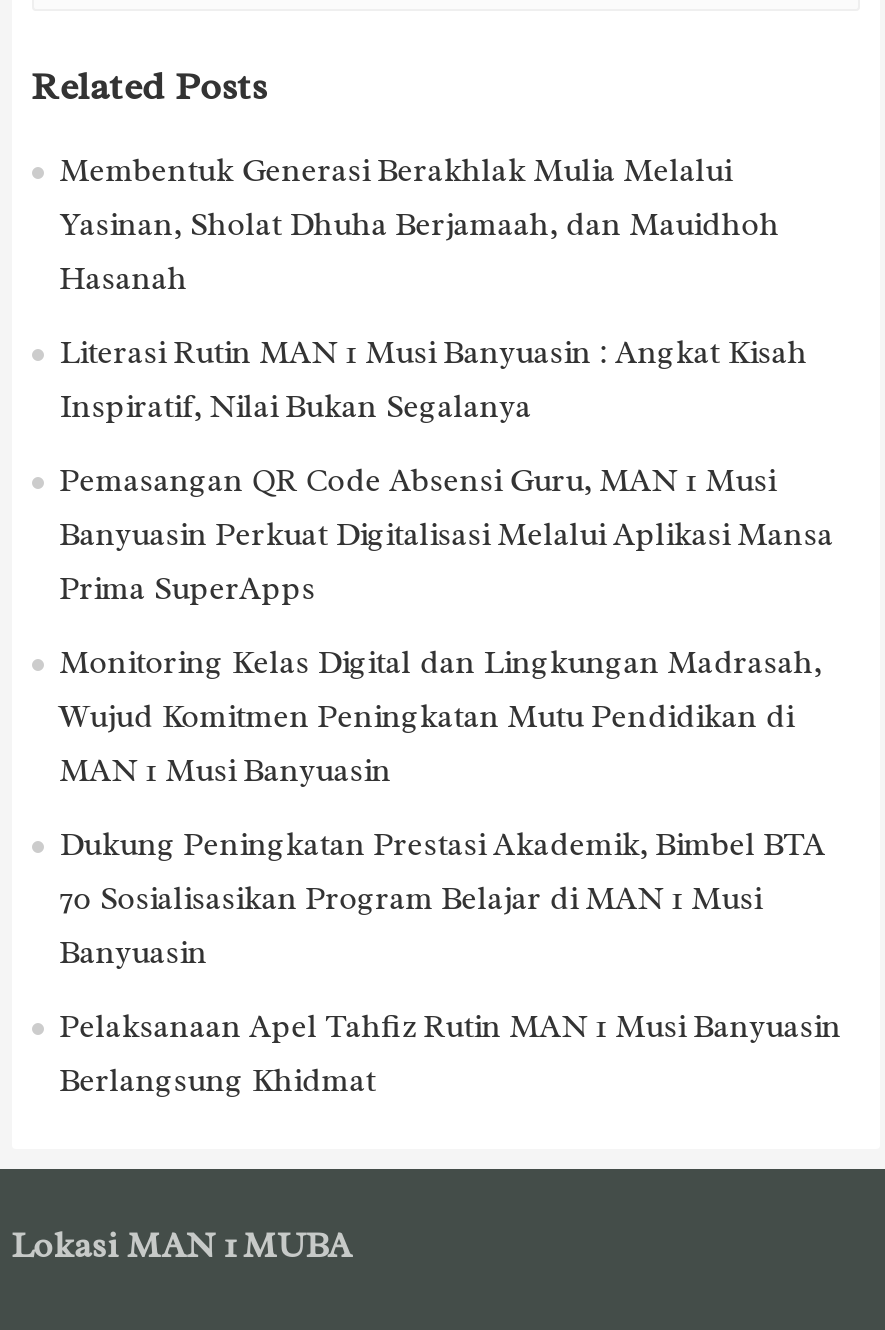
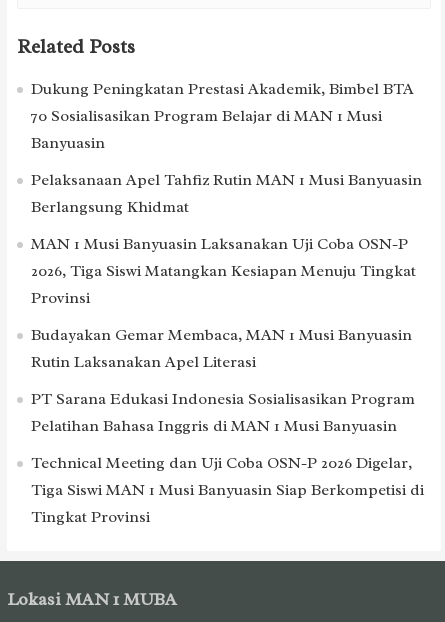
- Membentuk Generasi Berakhlak Mulia Melalui
- Yasinan, Sholat Dhuha Berjamaah, dan Mauidhoh
- Hasanah
- Literasi Rutin MAN 1 Musi Banyuasin : Angkat Kisah
- Inspiratif, Nilai Bukan Segalanya
- Pemasangan QR Code Absensi Guru, MAN 1 Musi
- Banyuasin Perkuat Digitalisasi Melalui Aplikasi Mansa
- Prima SuperApps
- Monitoring Kelas Digital dan Lingkungan Madrasah,
- Wujud Komitmen Peningkatan Mutu Pendidikan di
- MAN 1 Musi Banyuasin

moved up: Dukung Peningkatan Prestasi Akademik, Bimbel BTA | 70 Sosialisasikan Program Belajar di MAN 1 Musi | Banyuasin | Pelaksanaan Apel Tahfiz Rutin MAN 1 Musi Banyuasin | Berlangsung Khidmat

+ MAN 1 Musi Banyuasin Laksanakan Uji Coba OSN-P
+ 2026, Tiga Siswi Matangkan Kesiapan Menuju Tingkat
+ Provinsi
+ Budayakan Gemar Membaca, MAN 1 Musi Banyuasin
+ Rutin Laksanakan Apel Literasi
+ PT Sarana Edukasi Indonesia Sosialisasikan Program
+ Pelatihan Bahasa Inggris di MAN 1 Musi Banyuasin
+ Technical Meeting dan Uji Coba OSN-P 2026 Digelar,
+ Tiga Siswi MAN 1 Musi Banyuasin Siap Berkompetisi di
+ Tingkat Provinsi
